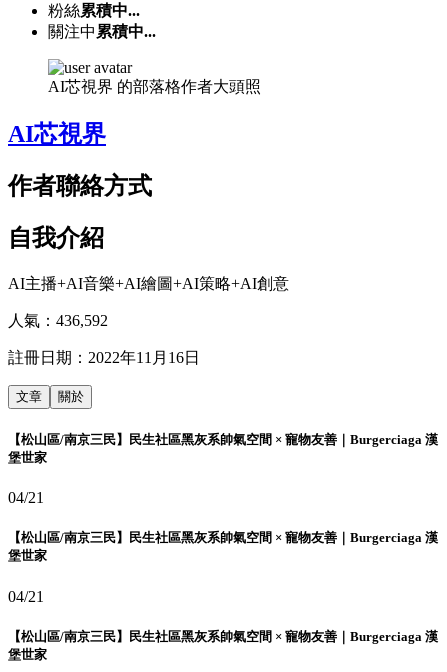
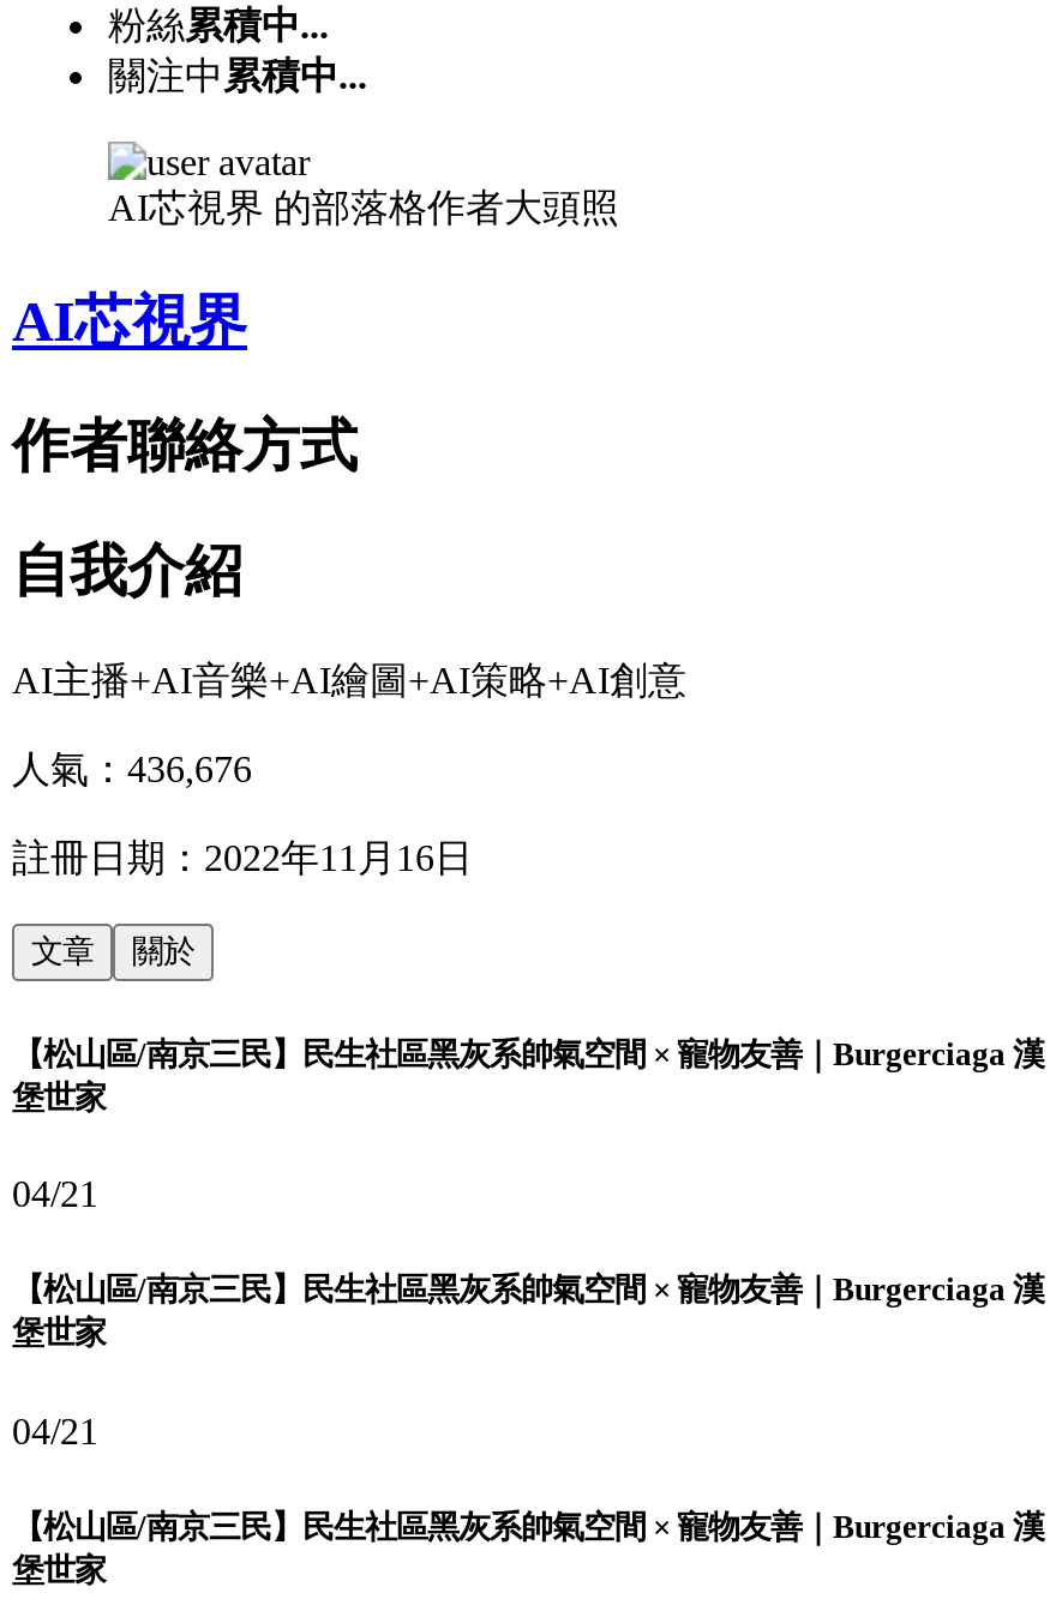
- 人氣：436,592
+ 人氣：436,676
